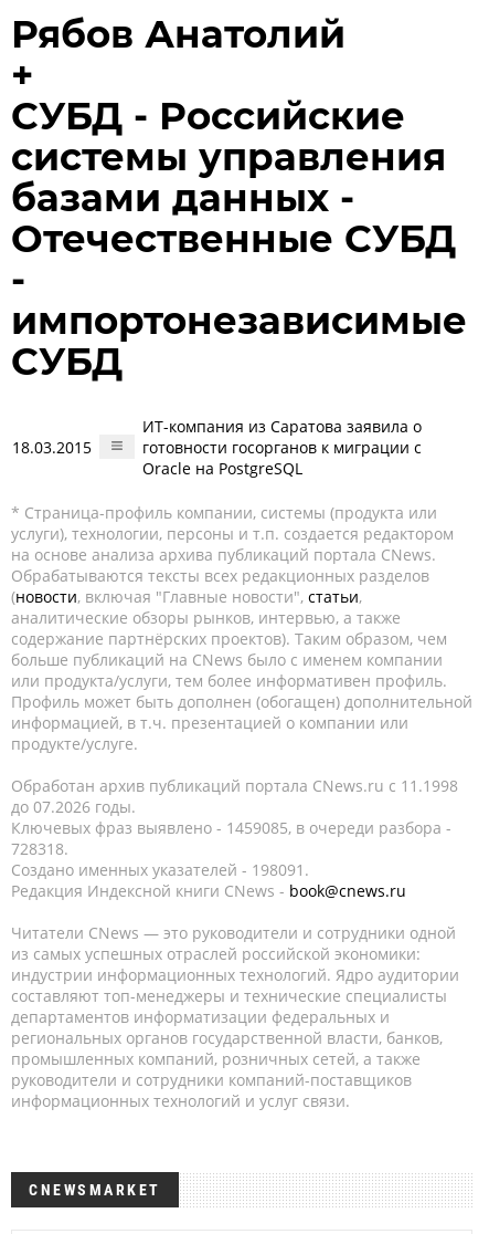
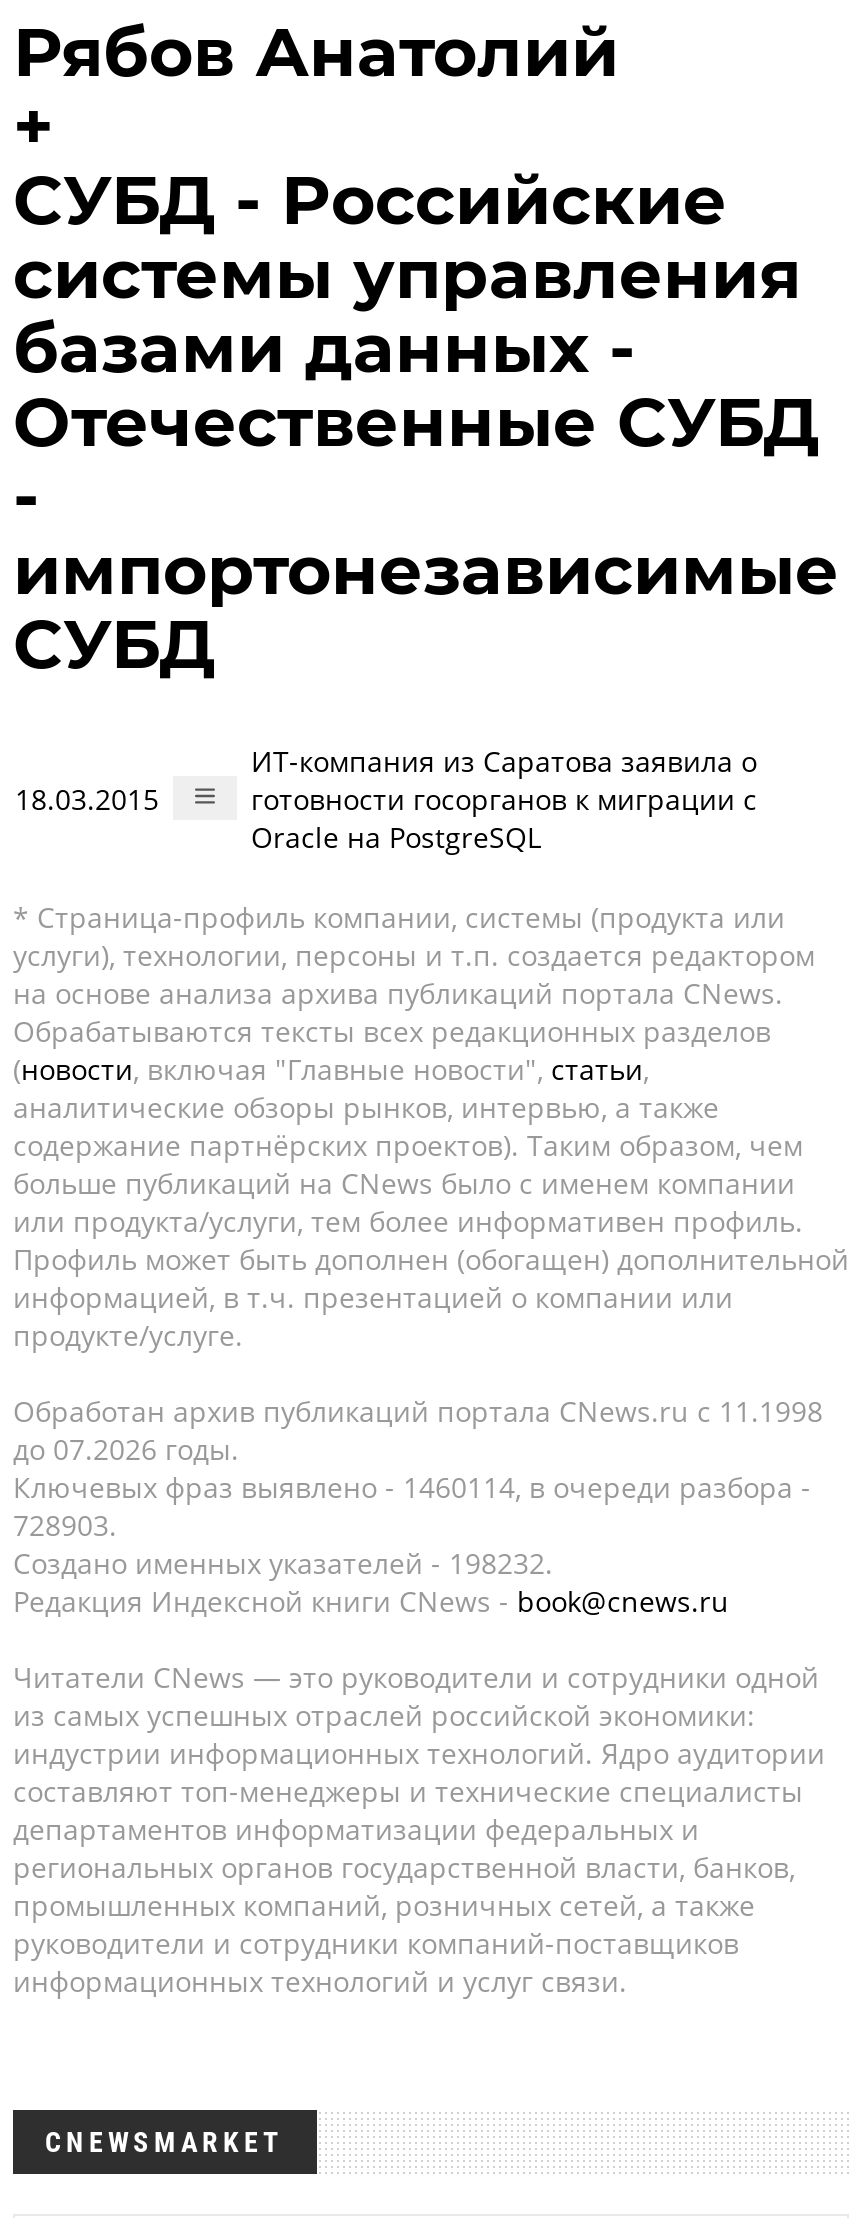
- Ключевых фраз выявлено - 1459085, в очереди разбора -
+ Ключевых фраз выявлено - 1460114, в очереди разбора -

- 728318.
+ 728903.

- Создано именных указателей - 198091.
+ Создано именных указателей - 198232.
